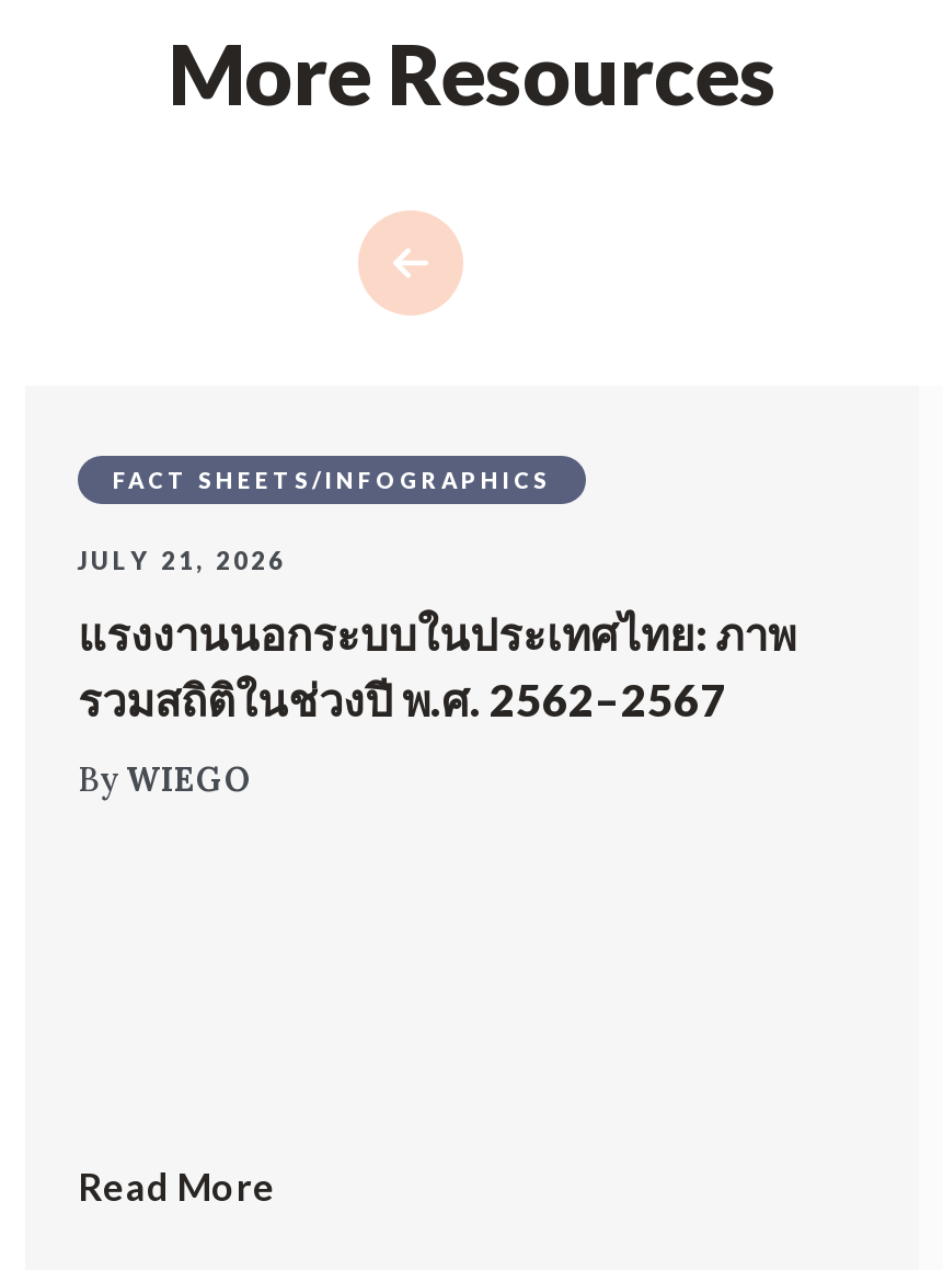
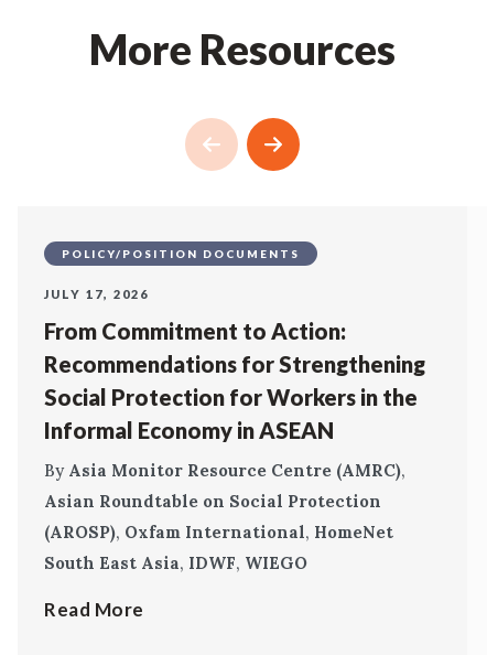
+ [image]

- FACT SHEETS/INFOGRAPHICS
- JULY 21, 2026
- แรงงานนอกระบบในประเทศไทย: ภาพ
- รวมสถิติในช่วงปี พ.ศ. 2562–2567
- By WIEGO
+ POLICY/POSITION DOCUMENTS
+ JULY 17, 2026
+ From Commitment to Action:
+ Recommendations for Strengthening
+ Social Protection for Workers in the
+ Informal Economy in ASEAN
+ By Asia Monitor Resource Centre (AMRC),
+ Asian Roundtable on Social Protection
+ (AROSP), Oxfam International, HomeNet
+ South East Asia, IDWF, WIEGO
